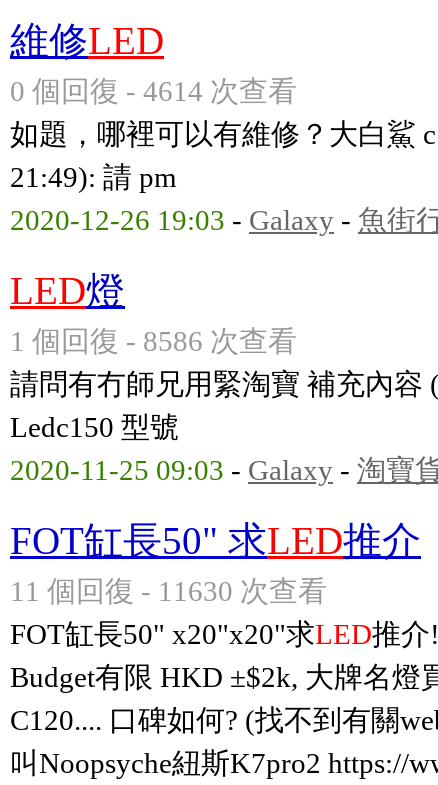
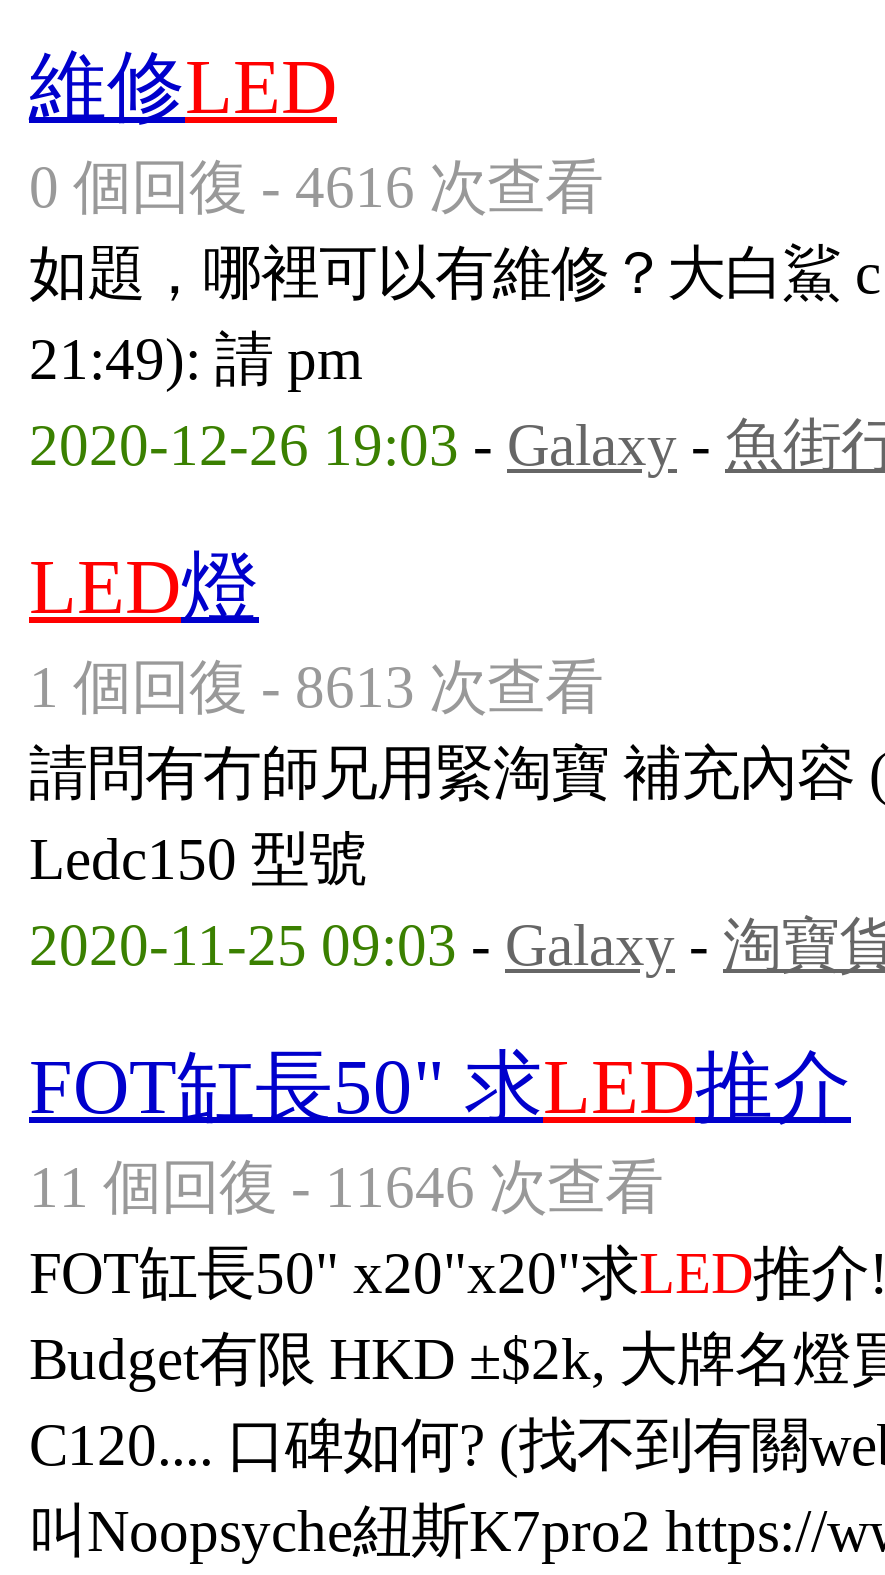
- 0 個回復 - 4614 次查看
+ 0 個回復 - 4616 次查看

- 1 個回復 - 8586 次查看
+ 1 個回復 - 8613 次查看

- 11 個回復 - 11630 次查看
+ 11 個回復 - 11646 次查看
